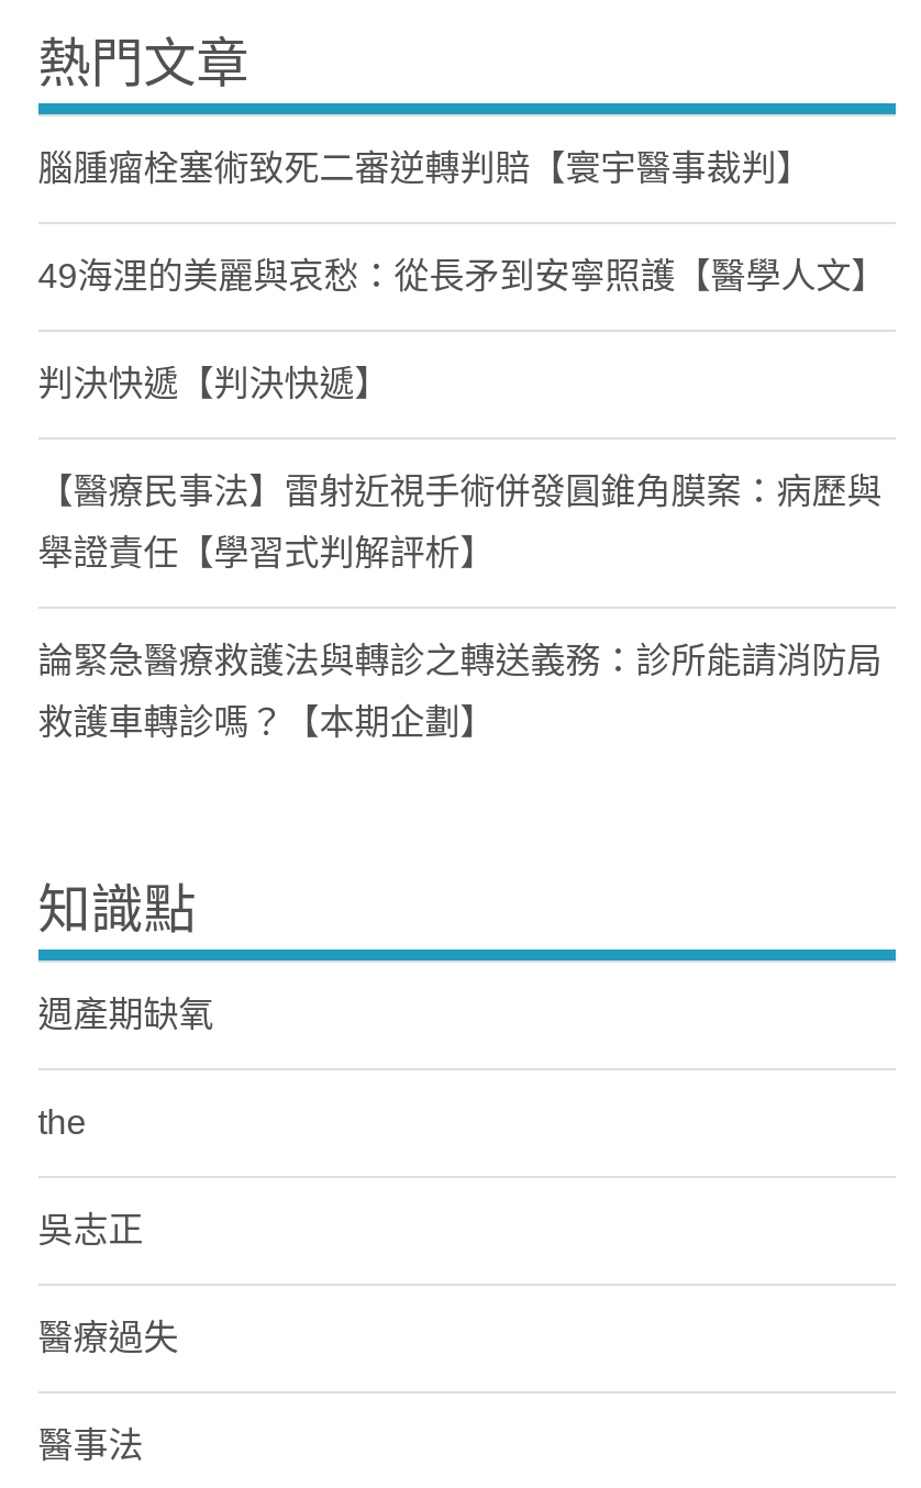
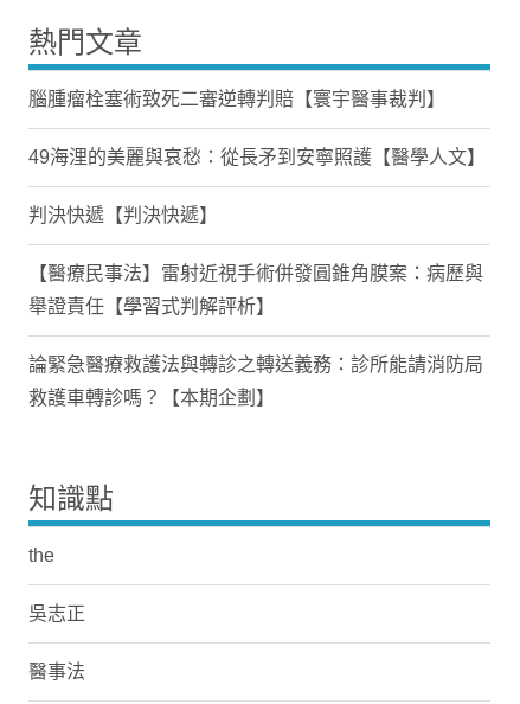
- 週產期缺氧

- 醫療過失
